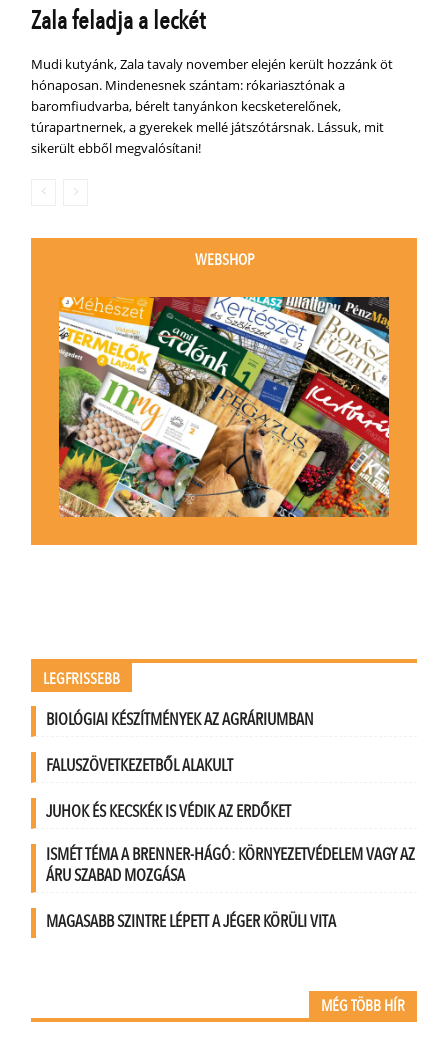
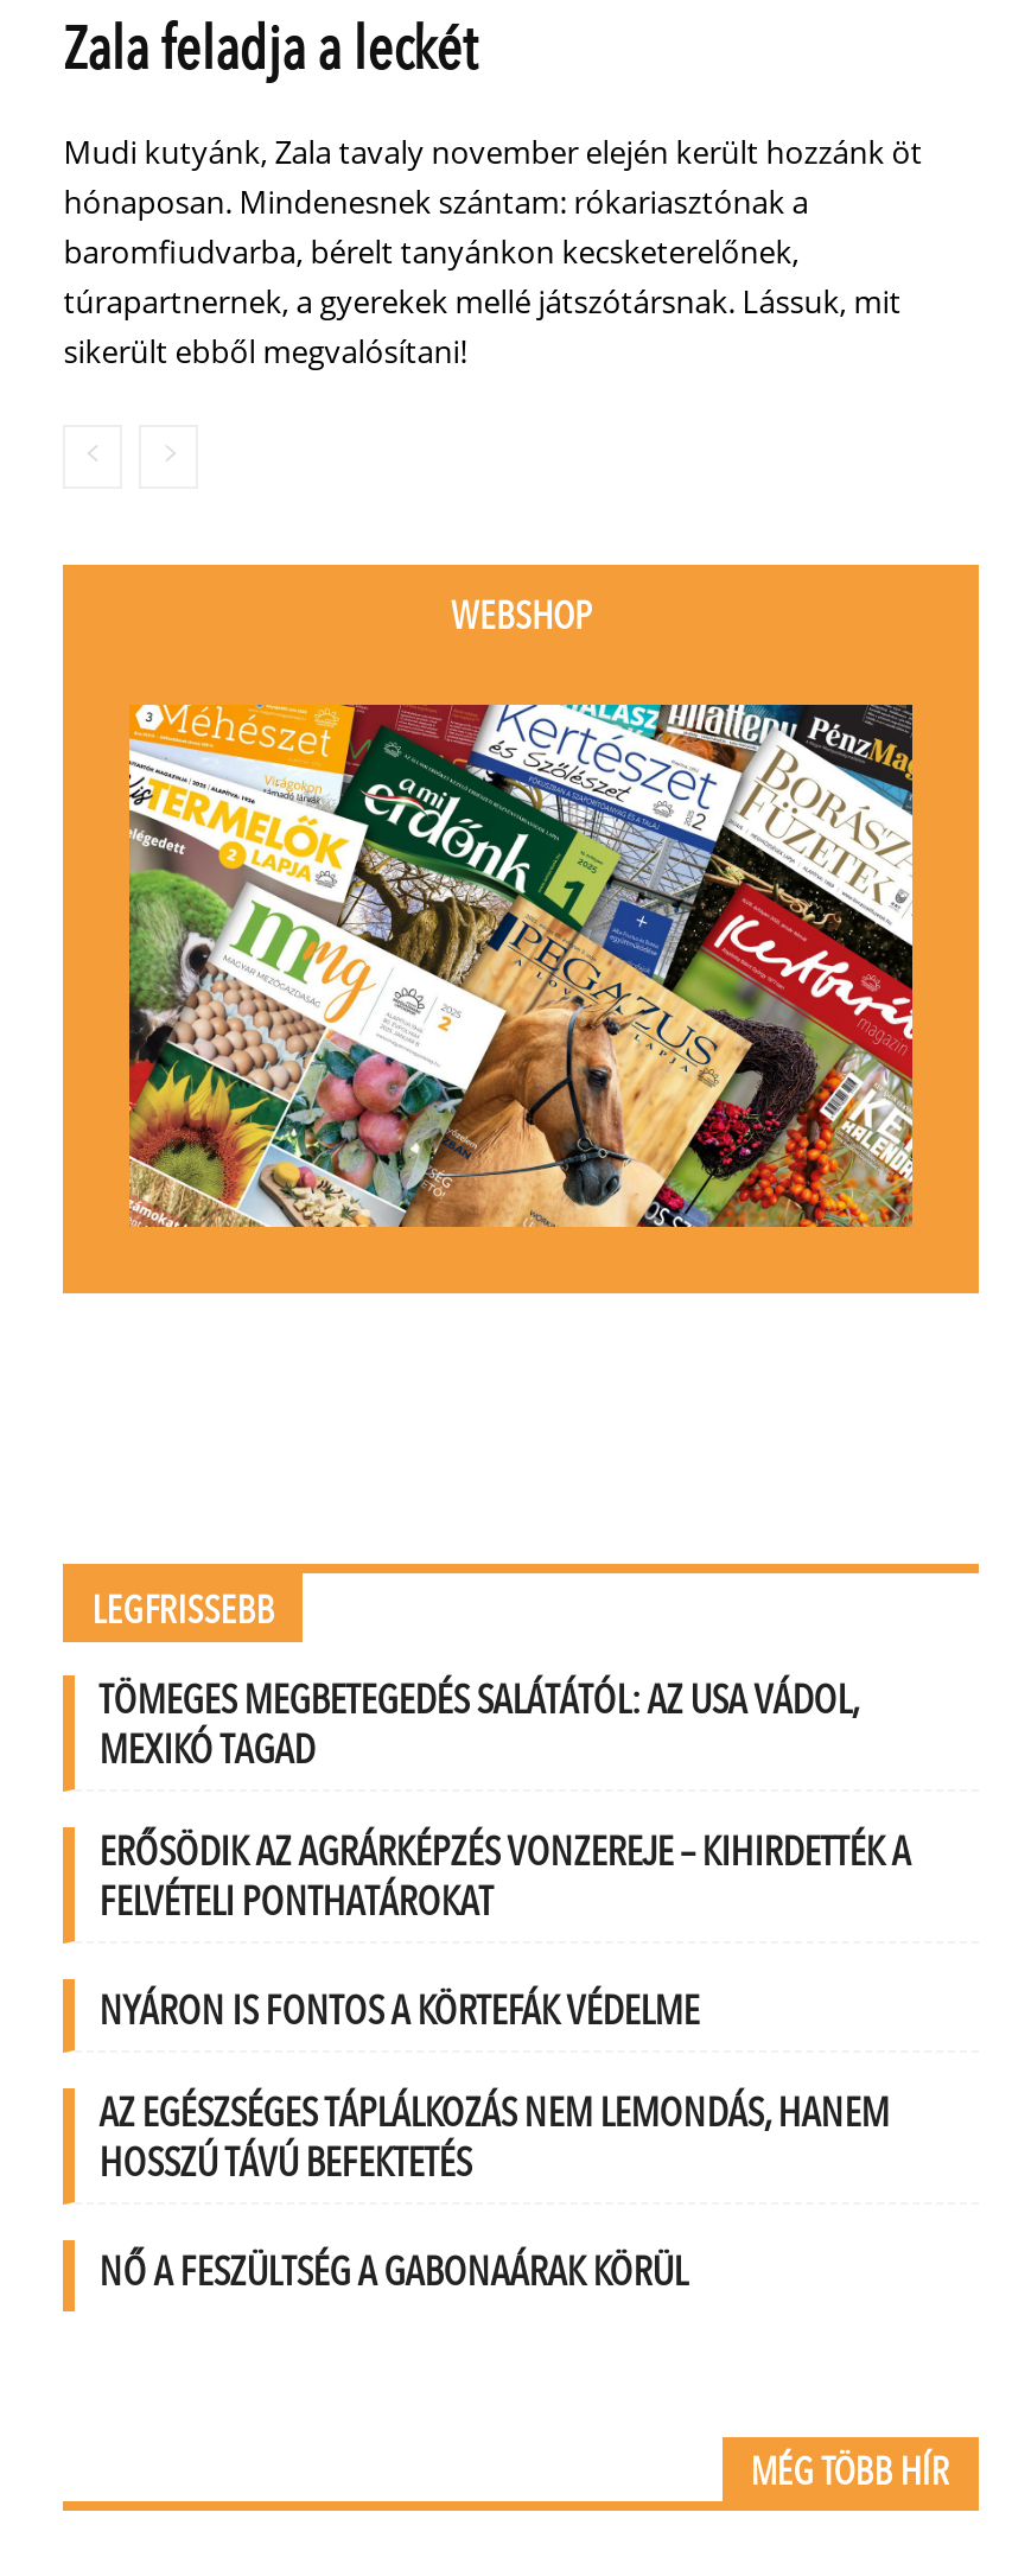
- BIOLÓGIAI KÉSZÍTMÉNYEK AZ AGRÁRIUMBAN
+ TÖMEGES MEGBETEGEDÉS SALÁTÁTÓL: AZ USA VÁDOL,
+ MEXIKÓ TAGAD

- FALUSZÖVETKEZETBŐL ALAKULT
+ ERŐSÖDIK AZ AGRÁRKÉPZÉS VONZEREJE – KIHIRDETTÉK A
+ FELVÉTELI PONTHATÁROKAT

- JUHOK ÉS KECSKÉK IS VÉDIK AZ ERDŐKET
+ NYÁRON IS FONTOS A KÖRTEFÁK VÉDELME

- ISMÉT TÉMA A BRENNER-HÁGÓ: KÖRNYEZETVÉDELEM VAGY AZ
- ÁRU SZABAD MOZGÁSA
+ AZ EGÉSZSÉGES TÁPLÁLKOZÁS NEM LEMONDÁS, HANEM
+ HOSSZÚ TÁVÚ BEFEKTETÉS

- MAGASABB SZINTRE LÉPETT A JÉGER KÖRÜLI VITA
+ NŐ A FESZÜLTSÉG A GABONAÁRAK KÖRÜL
